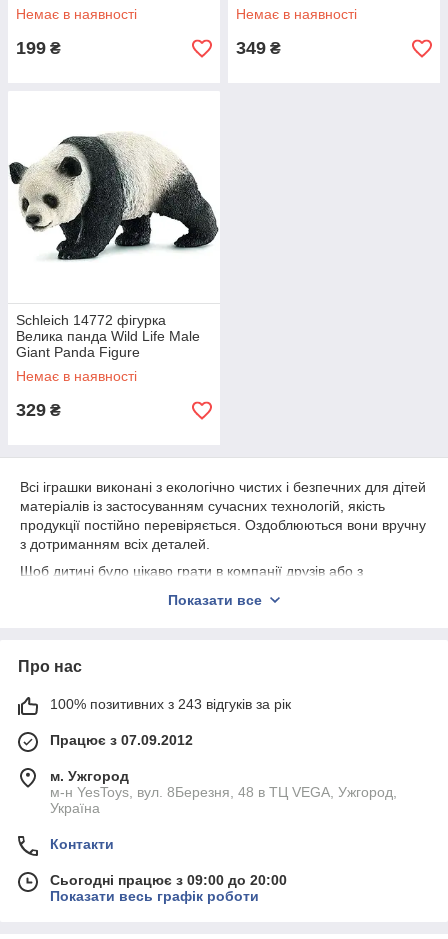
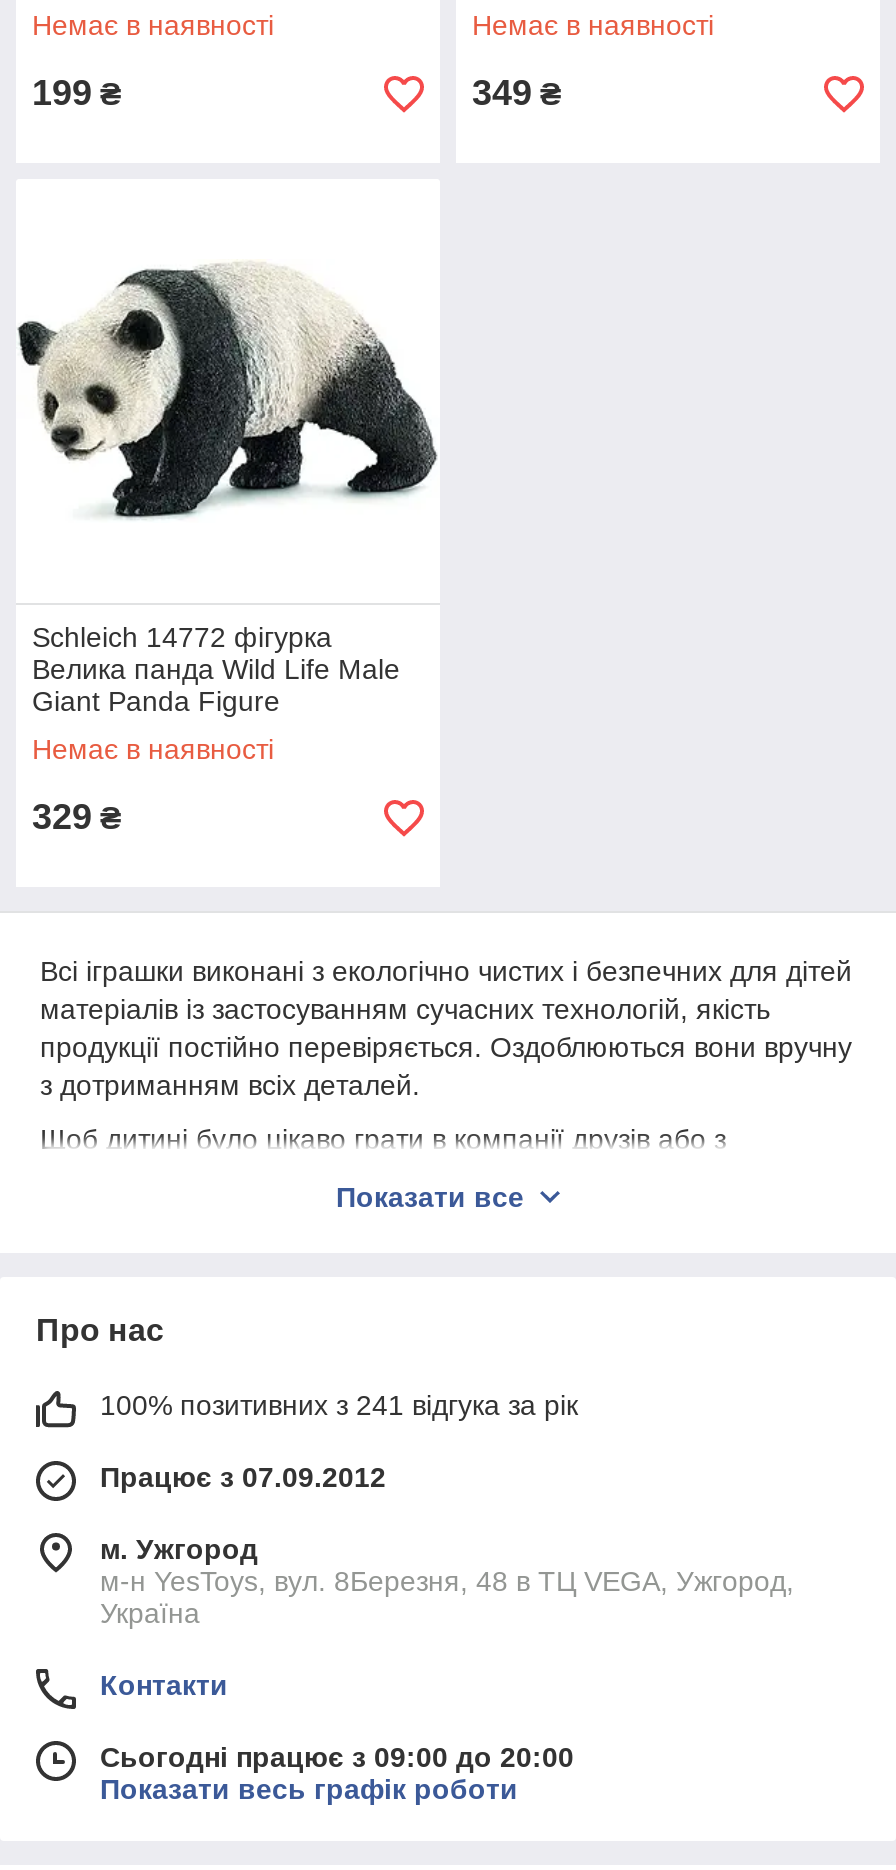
- 100% позитивних з 243 відгуків за рік
+ 100% позитивних з 241 відгука за рік
